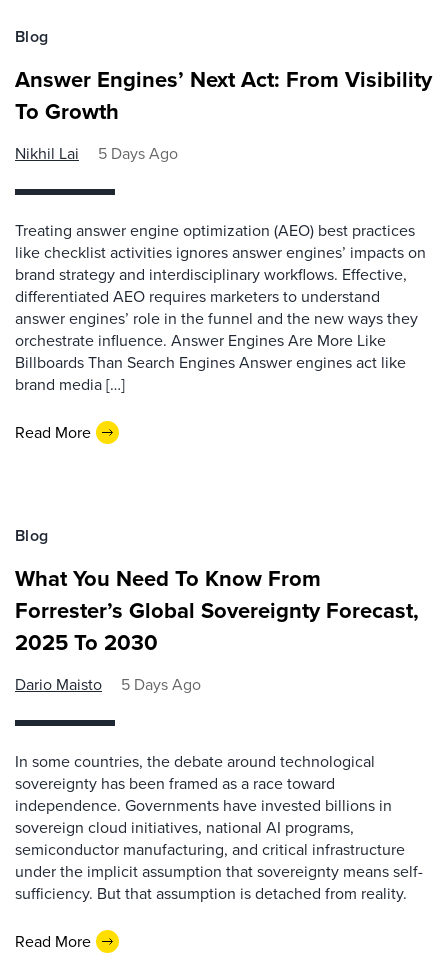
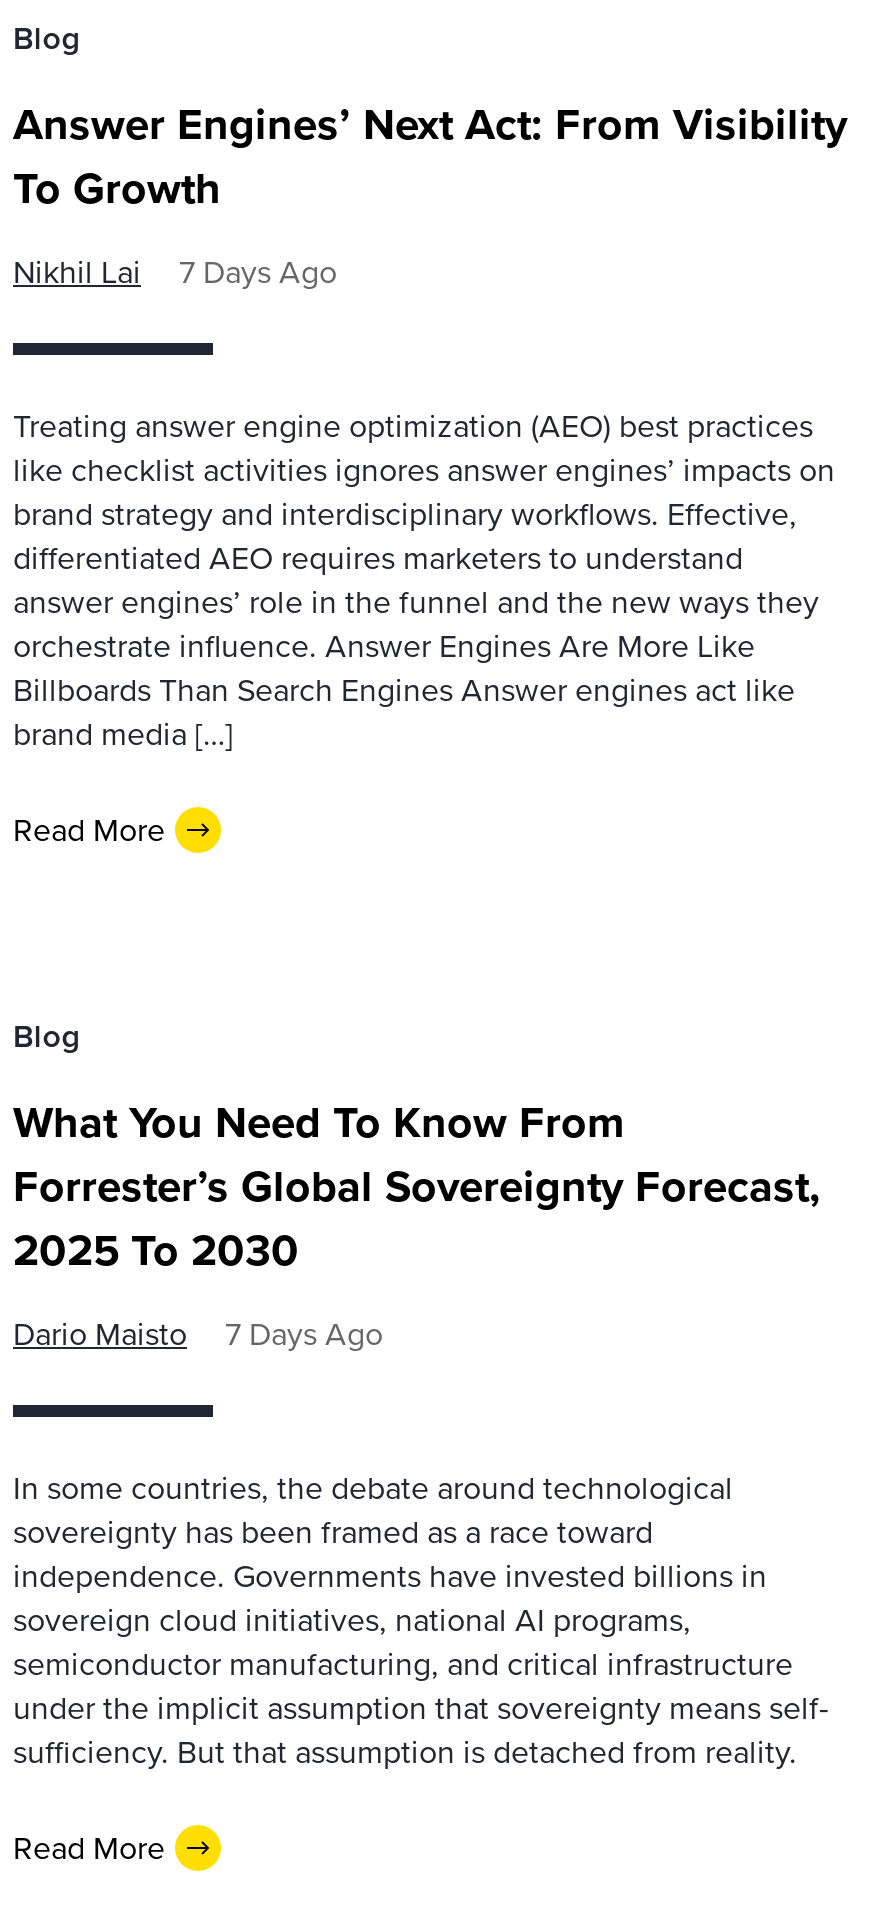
- Nikhil Lai 5 Days Ago
+ Nikhil Lai 7 Days Ago

- Dario Maisto 5 Days Ago
+ Dario Maisto 7 Days Ago
